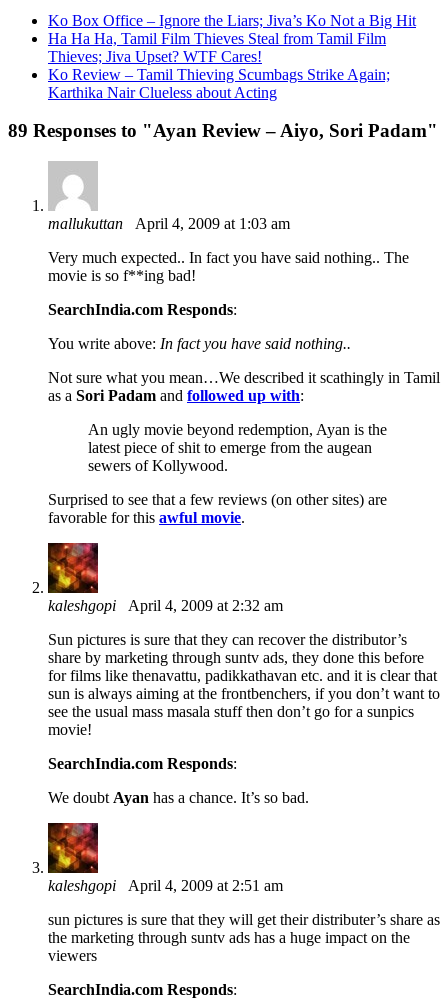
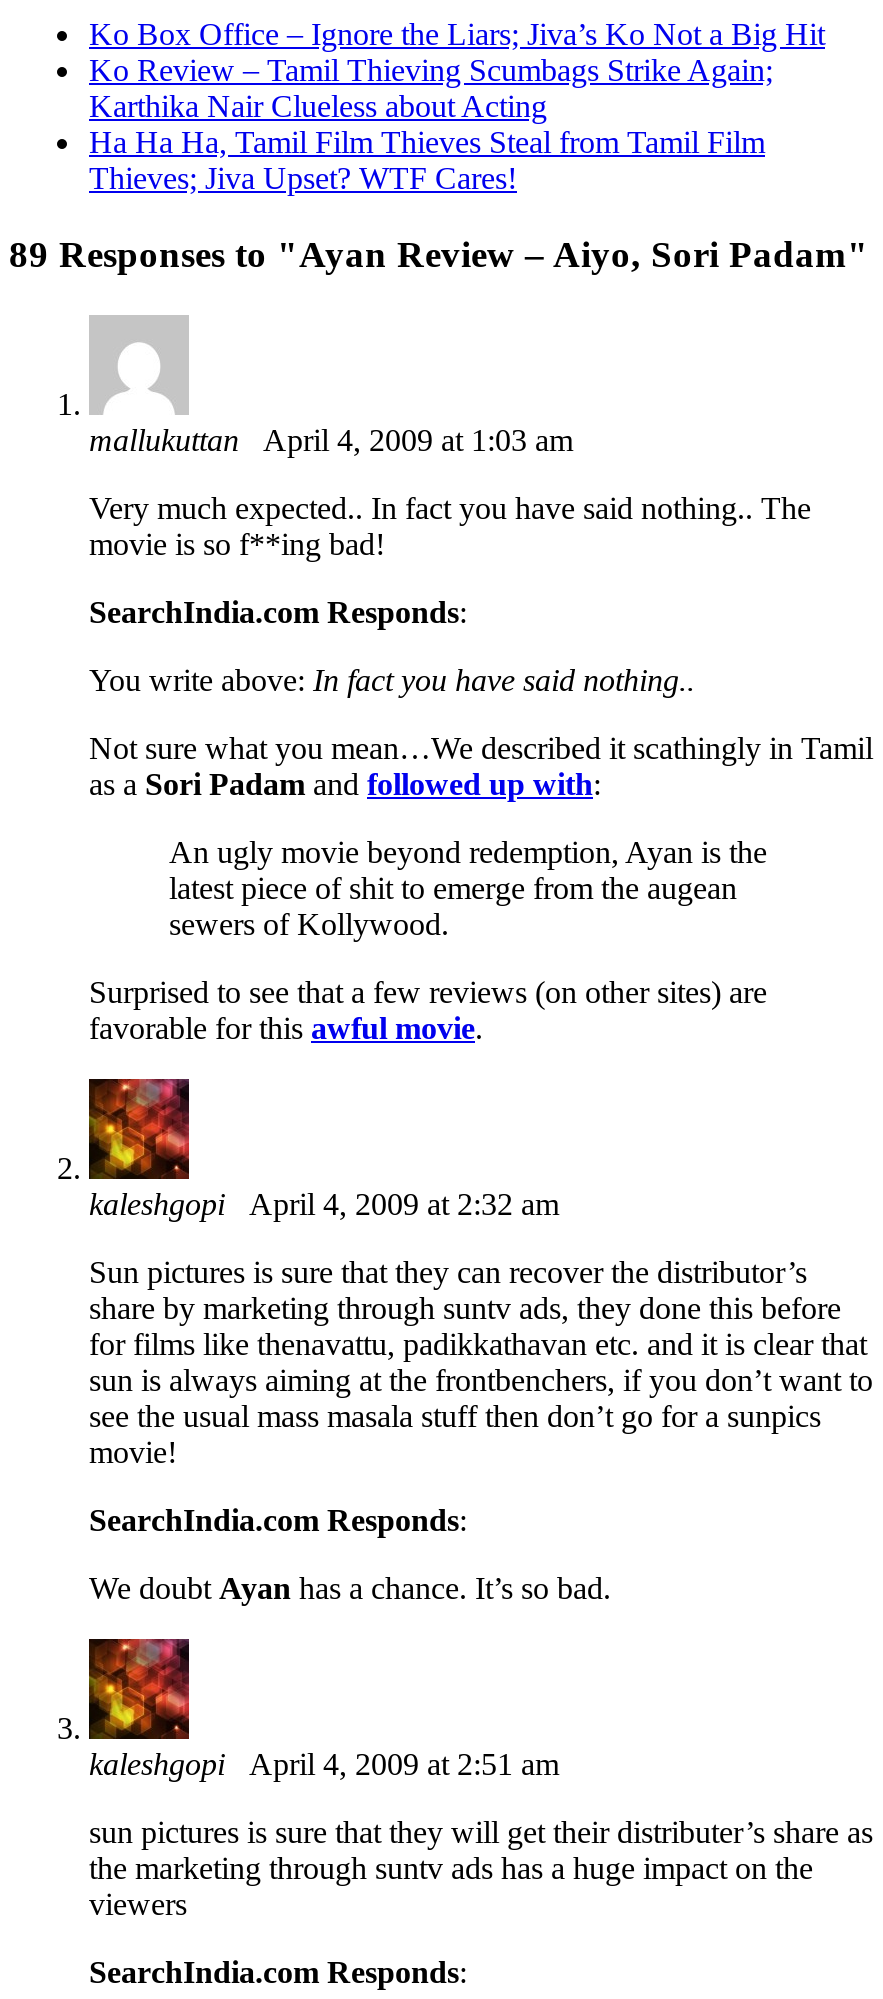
moved down: Ha Ha Ha, Tamil Film Thieves Steal from Tamil Film | Thieves; Jiva Upset? WTF Cares!

moved up: Ko Review – Tamil Thieving Scumbags Strike Again; | Karthika Nair Clueless about Acting
